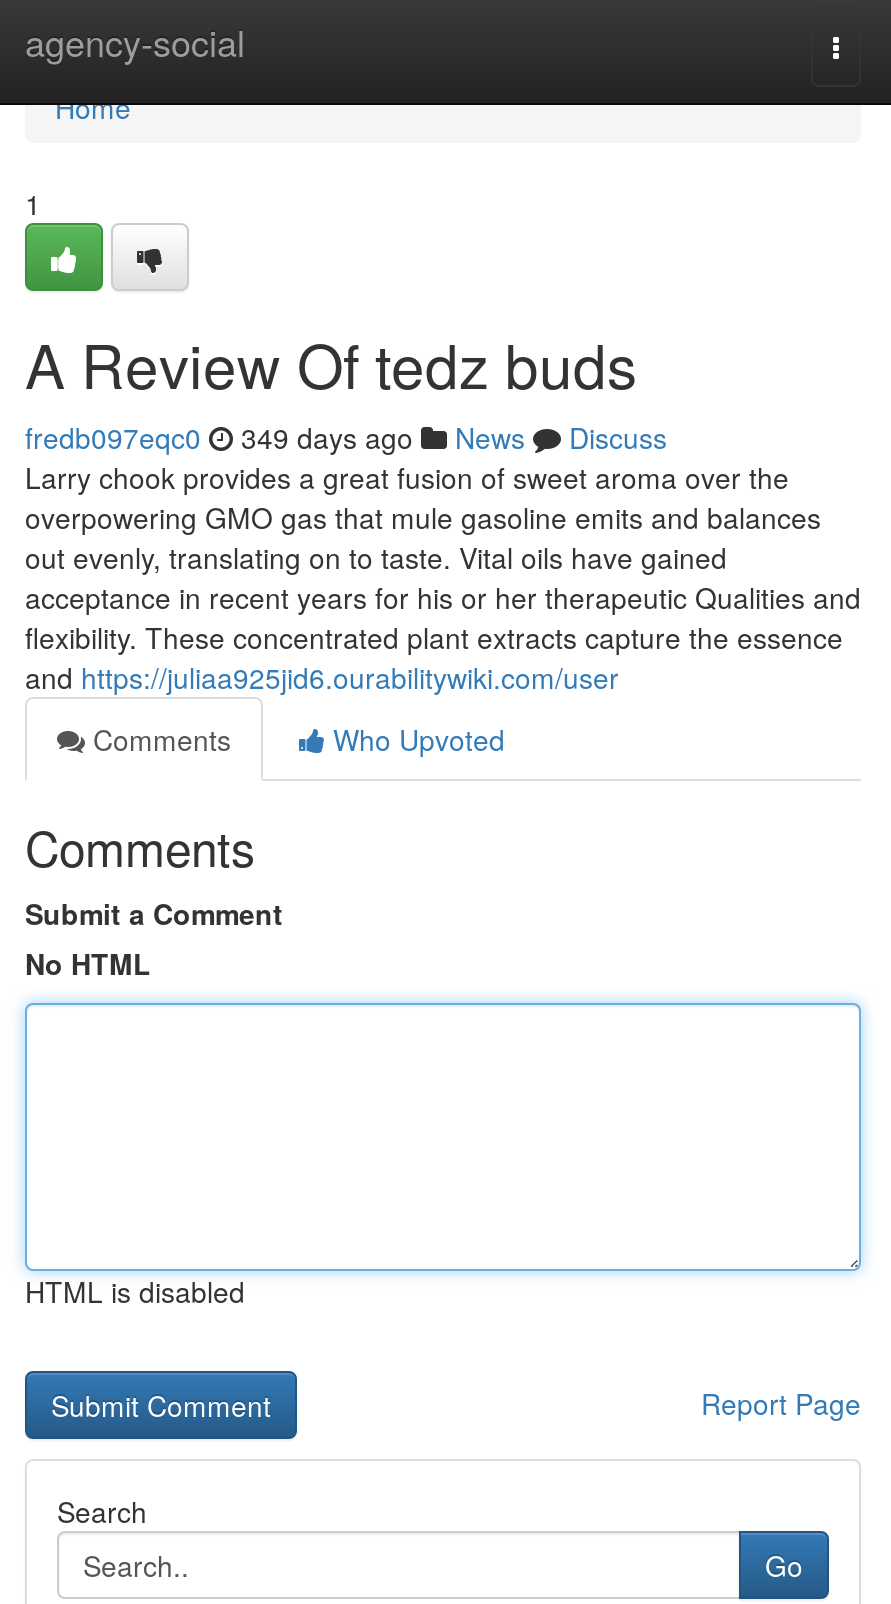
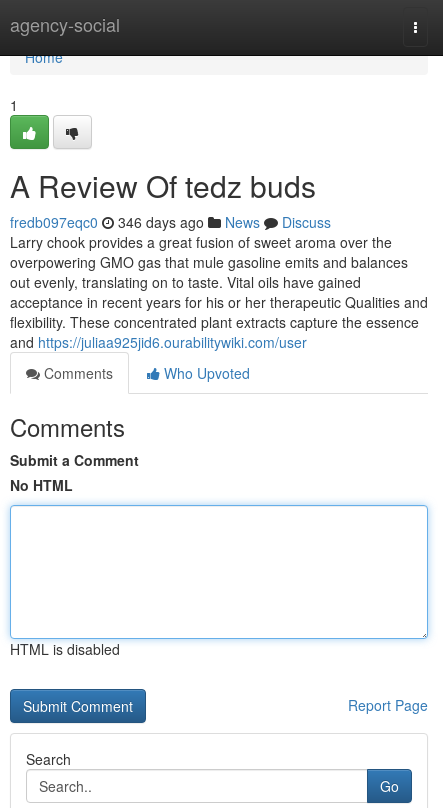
- fredb097eqc0 349 days ago News Discuss
+ fredb097eqc0 346 days ago News Discuss
